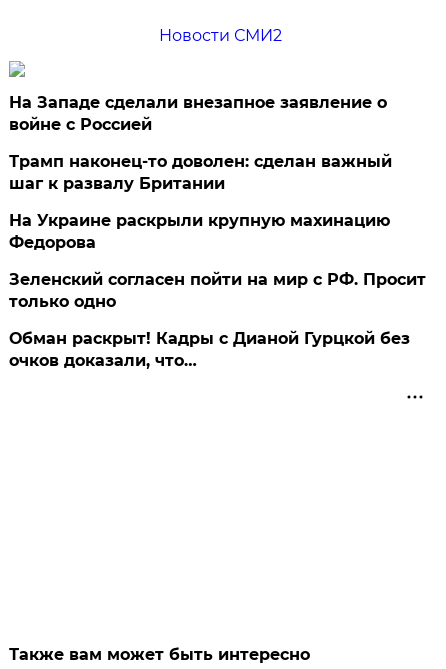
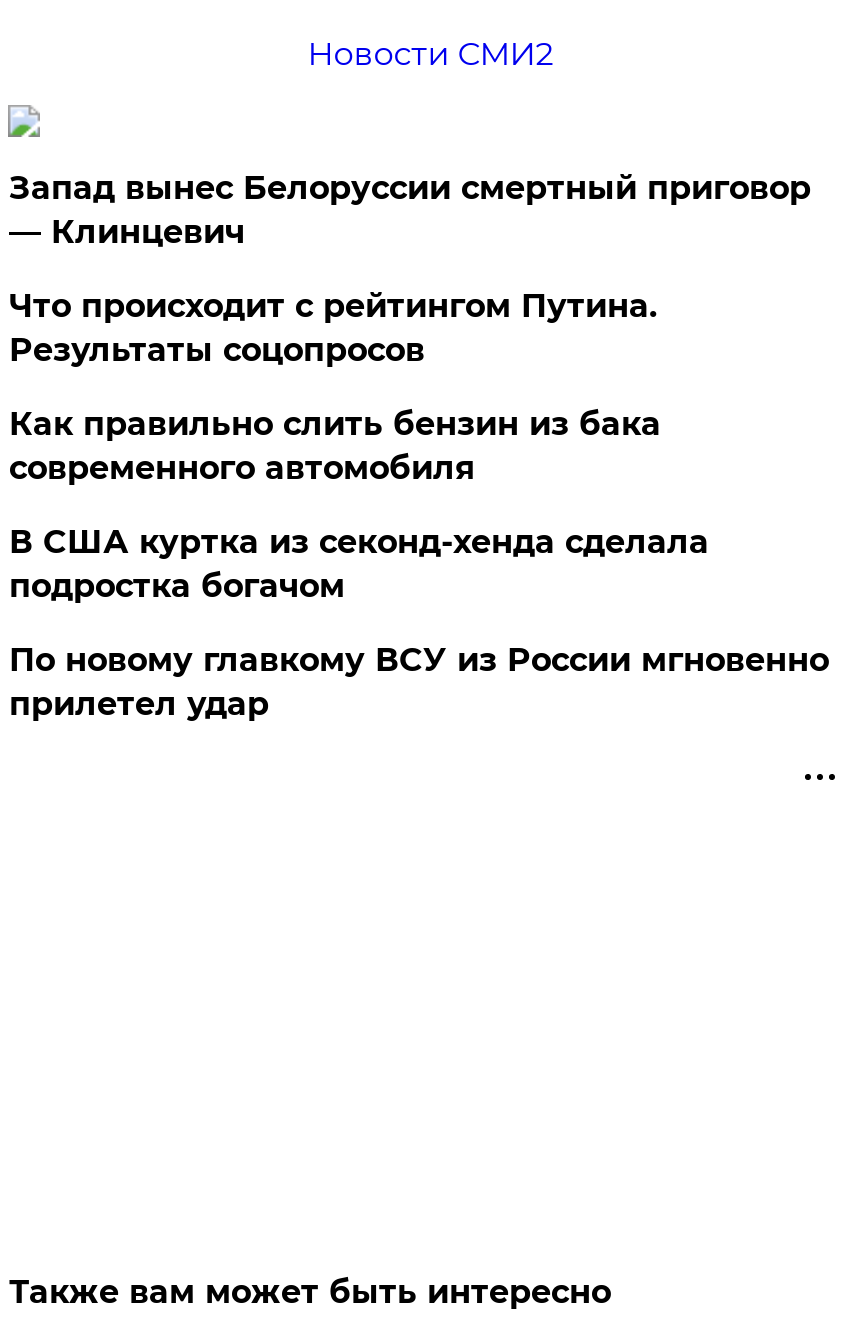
- На Западе сделали внезапное заявление о
- войне с Россией
+ Запад вынес Белоруссии смертный приговор
+ — Клинцевич

- Трамп наконец-то доволен: сделан важный
- шаг к развалу Британии
+ Что происходит с рейтингом Путина.
+ Результаты соцопросов

- На Украине раскрыли крупную махинацию
- Федорова
+ Как правильно слить бензин из бака
+ современного автомобиля

- Зеленский согласен пойти на мир с РФ. Просит
- только одно
+ В США куртка из секонд-хенда сделала
+ подростка богачом

- Обман раскрыт! Кадры с Дианой Гурцкой без
- очков доказали, что…
+ По новому главкому ВСУ из России мгновенно
+ прилетел удар
